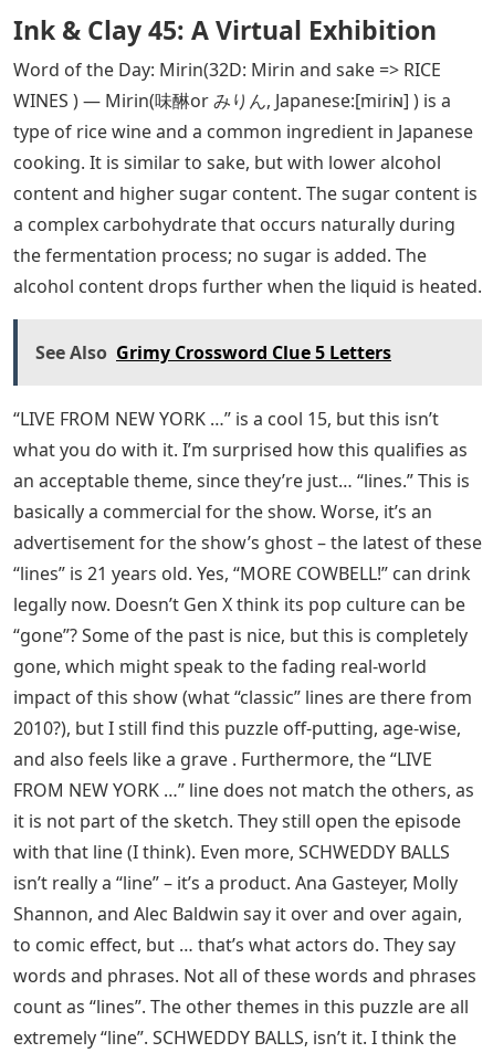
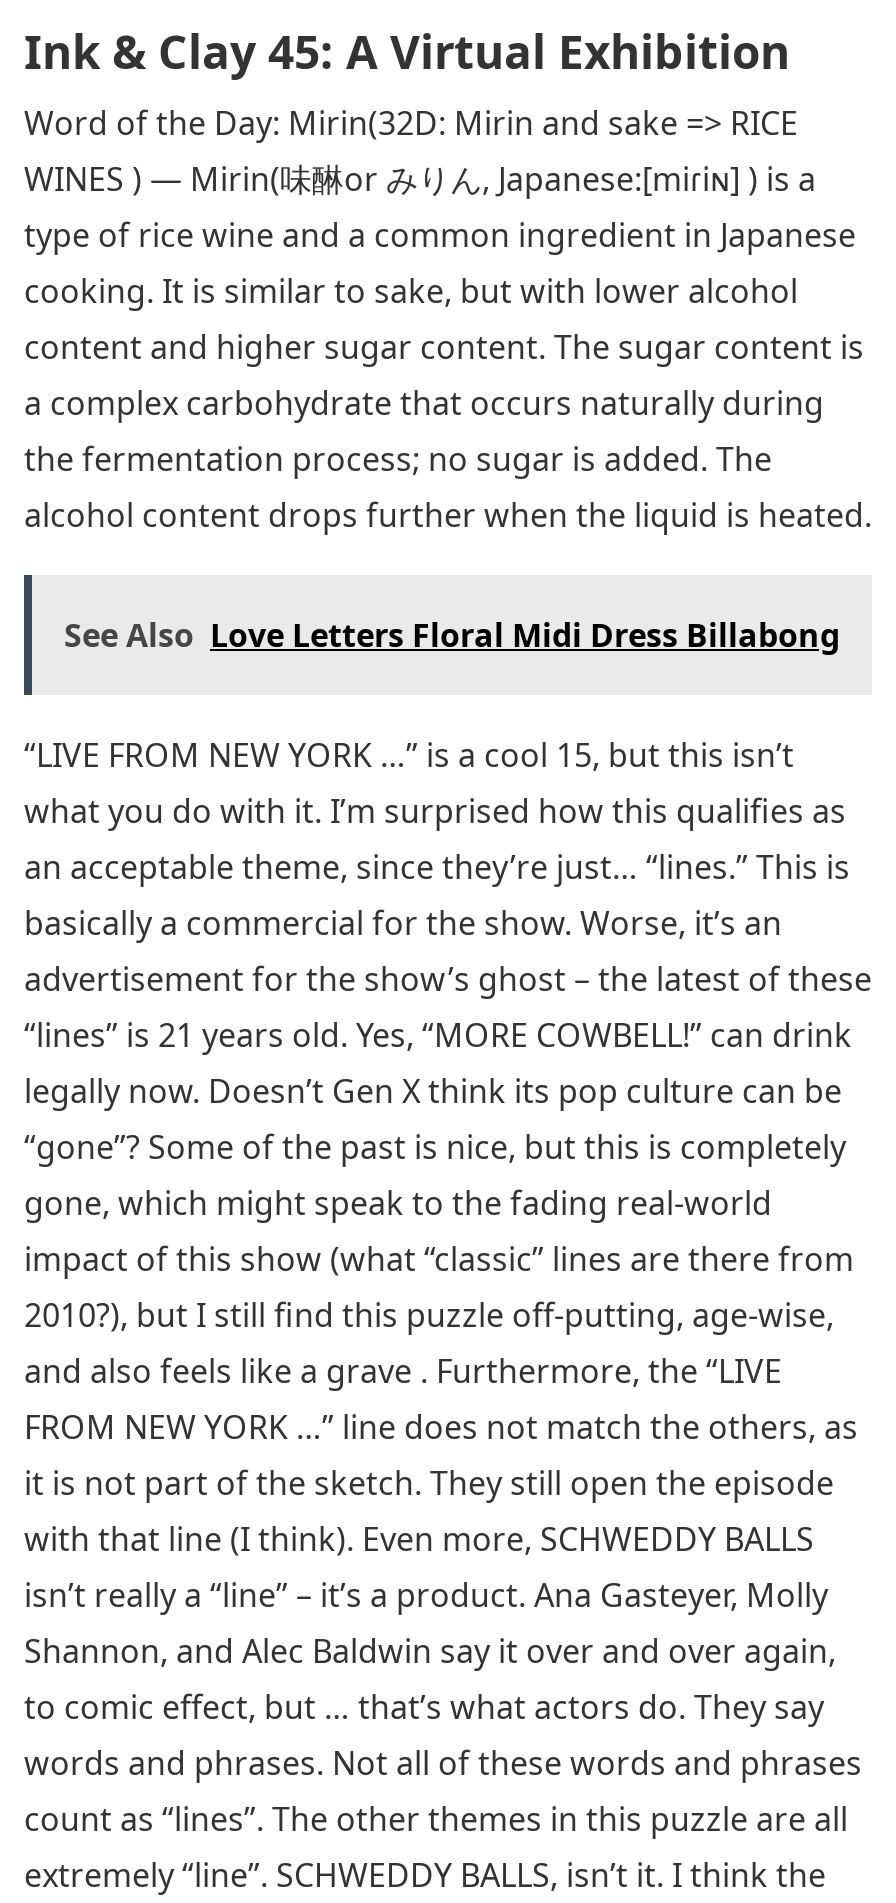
- See Also Grimy Crossword Clue 5 Letters
+ See Also Love Letters Floral Midi Dress Billabong
